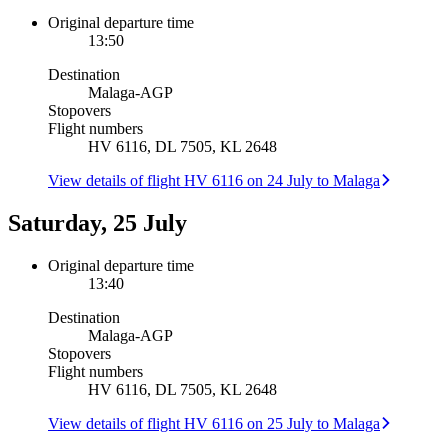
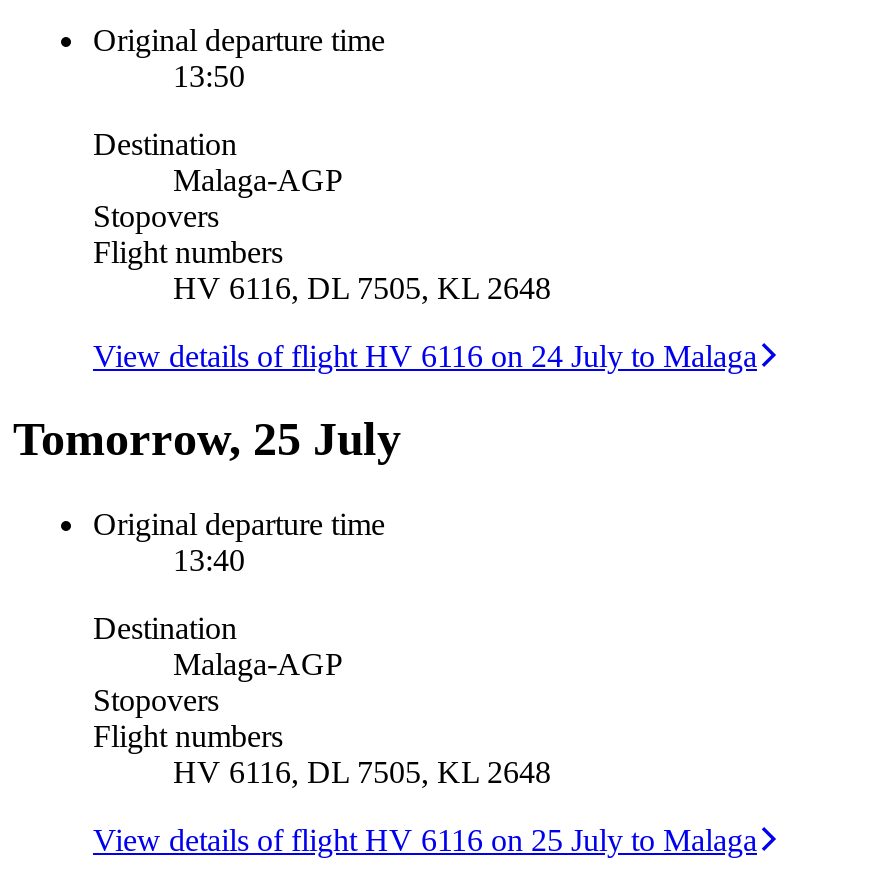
- Saturday, 25 July
+ Tomorrow, 25 July
